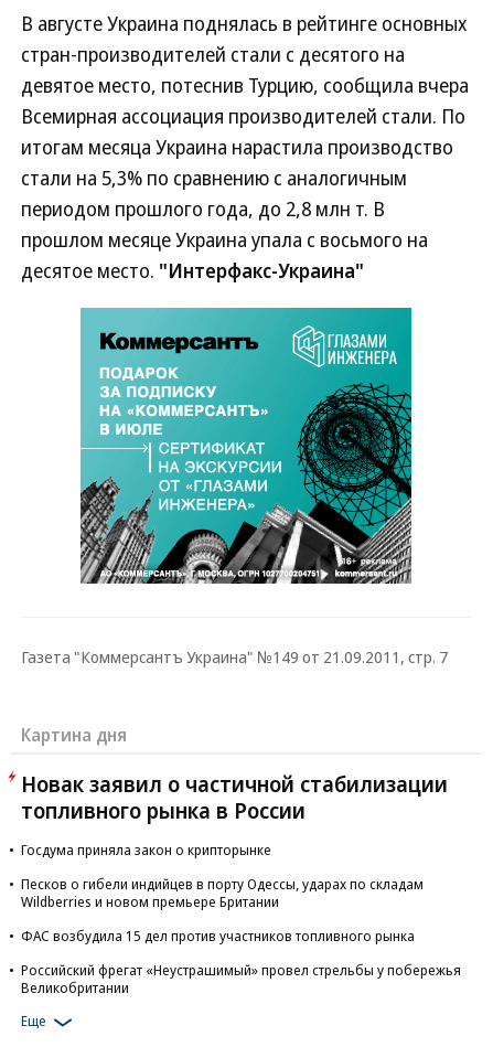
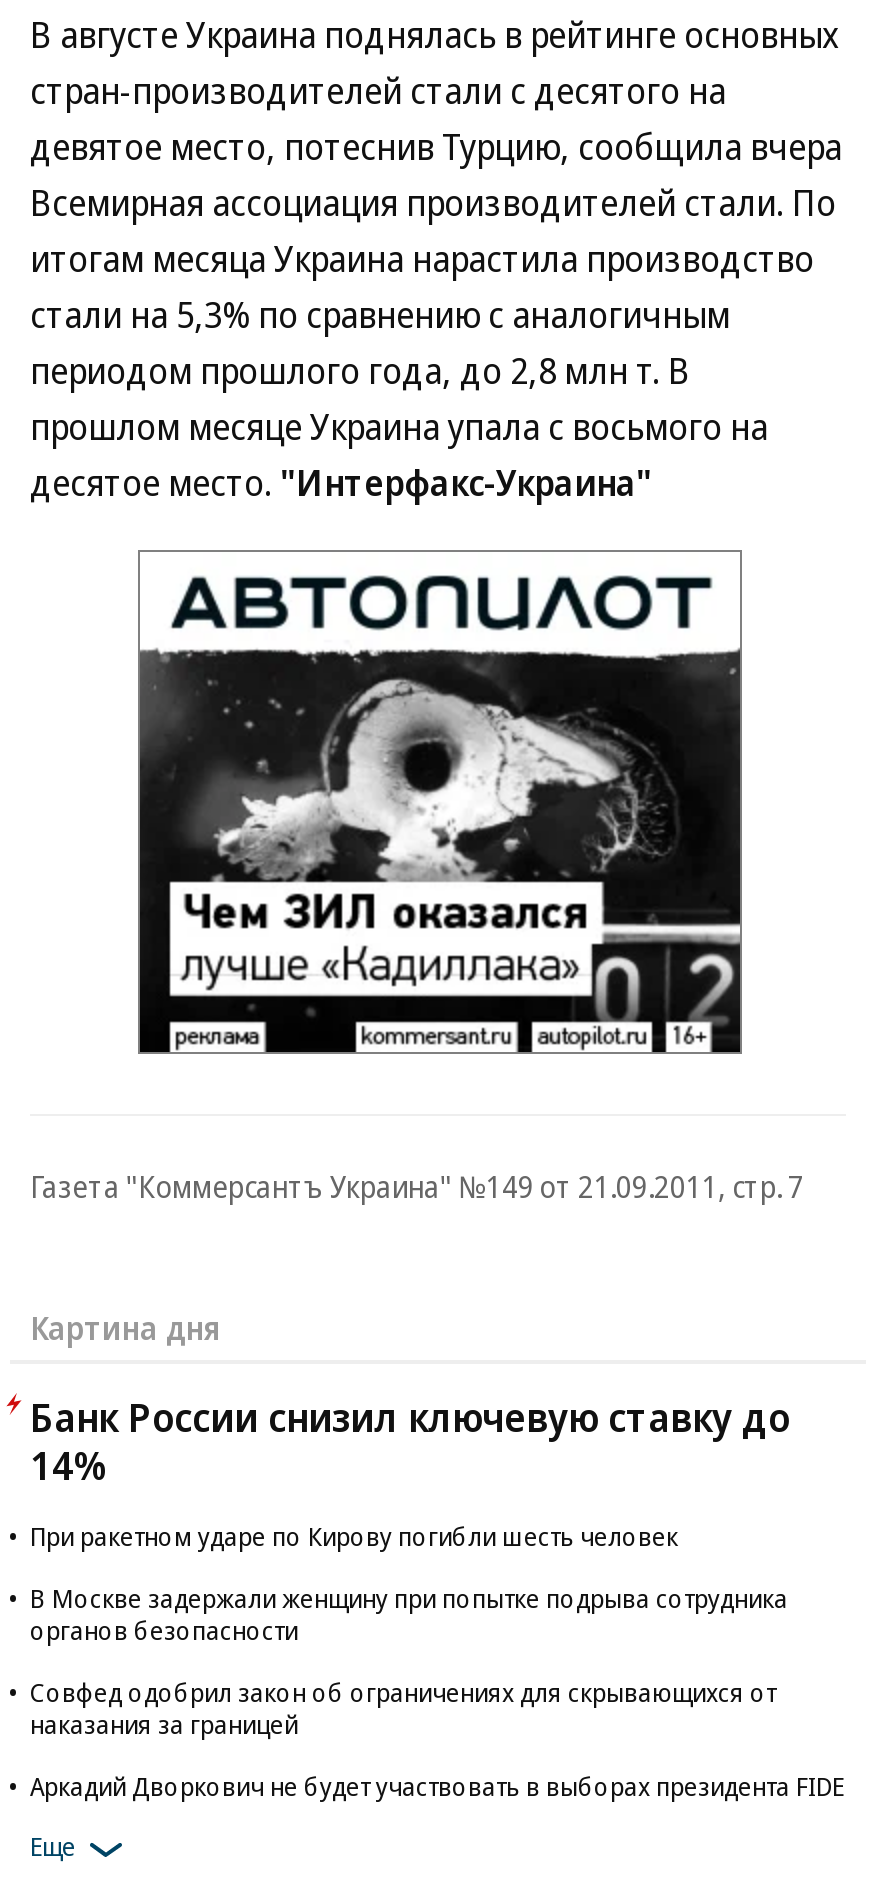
- [image]
+ [image]

- Новак заявил о частичной стабилизации
- топливного рынка в России
+ Банк России снизил ключевую ставку до
+ 14%

- Госдума приняла закон о крипторынке
+ При ракетном ударе по Кирову погибли шесть человек

- Песков о гибели индийцев в порту Одессы, ударах по складам
- Wildberries и новом премьере Британии
+ В Москве задержали женщину при попытке подрыва сотрудника
+ органов безопасности

- ФАС возбудила 15 дел против участников топливного рынка
+ Совфед одобрил закон об ограничениях для скрывающихся от
+ наказания за границей

- Российский фрегат «Неустрашимый» провел стрельбы у побережья
- Великобритании
+ Аркадий Дворкович не будет участвовать в выборах президента FIDE
